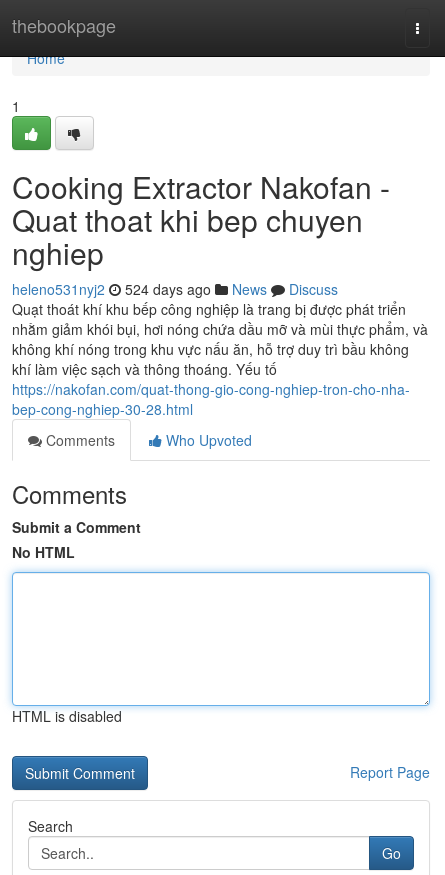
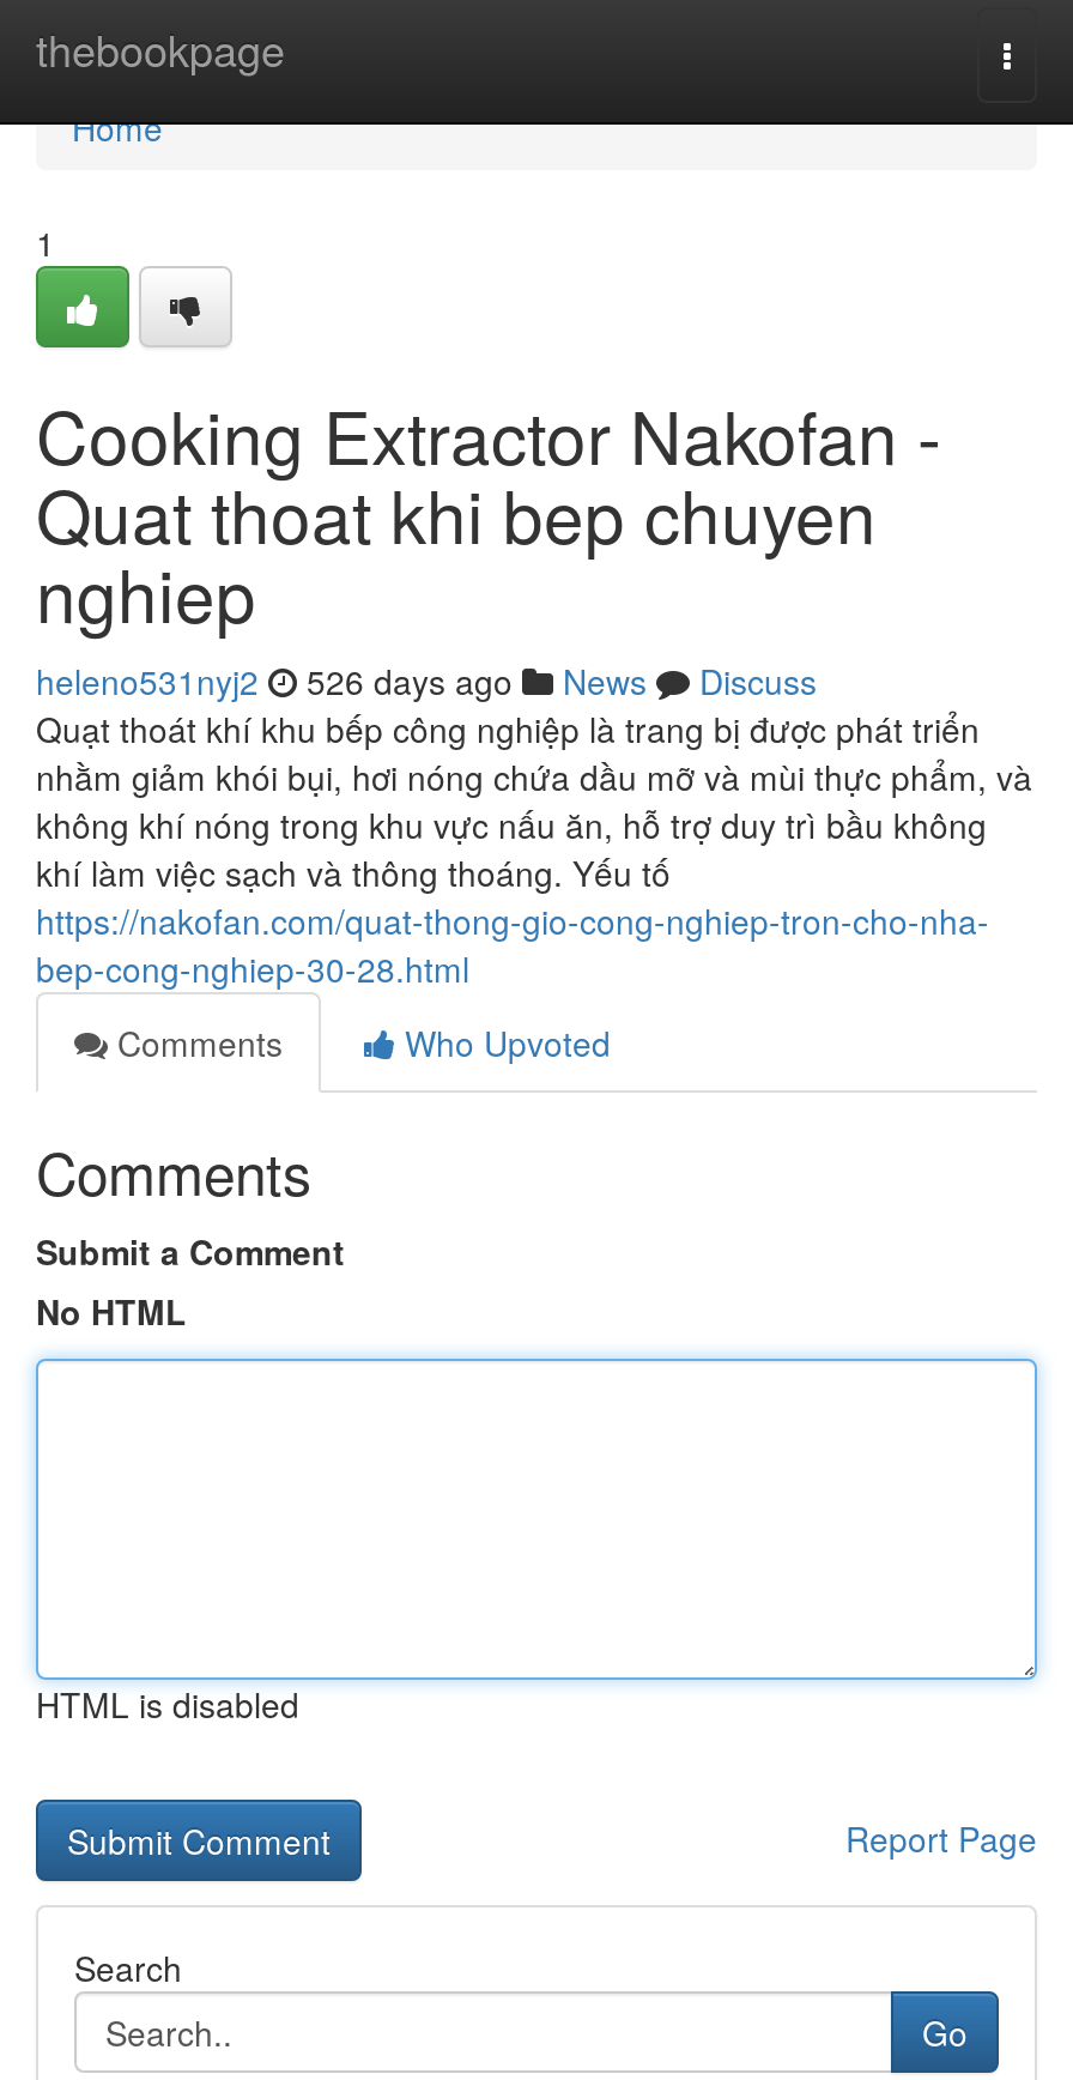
- heleno531nyj2 524 days ago News Discuss
+ heleno531nyj2 526 days ago News Discuss
